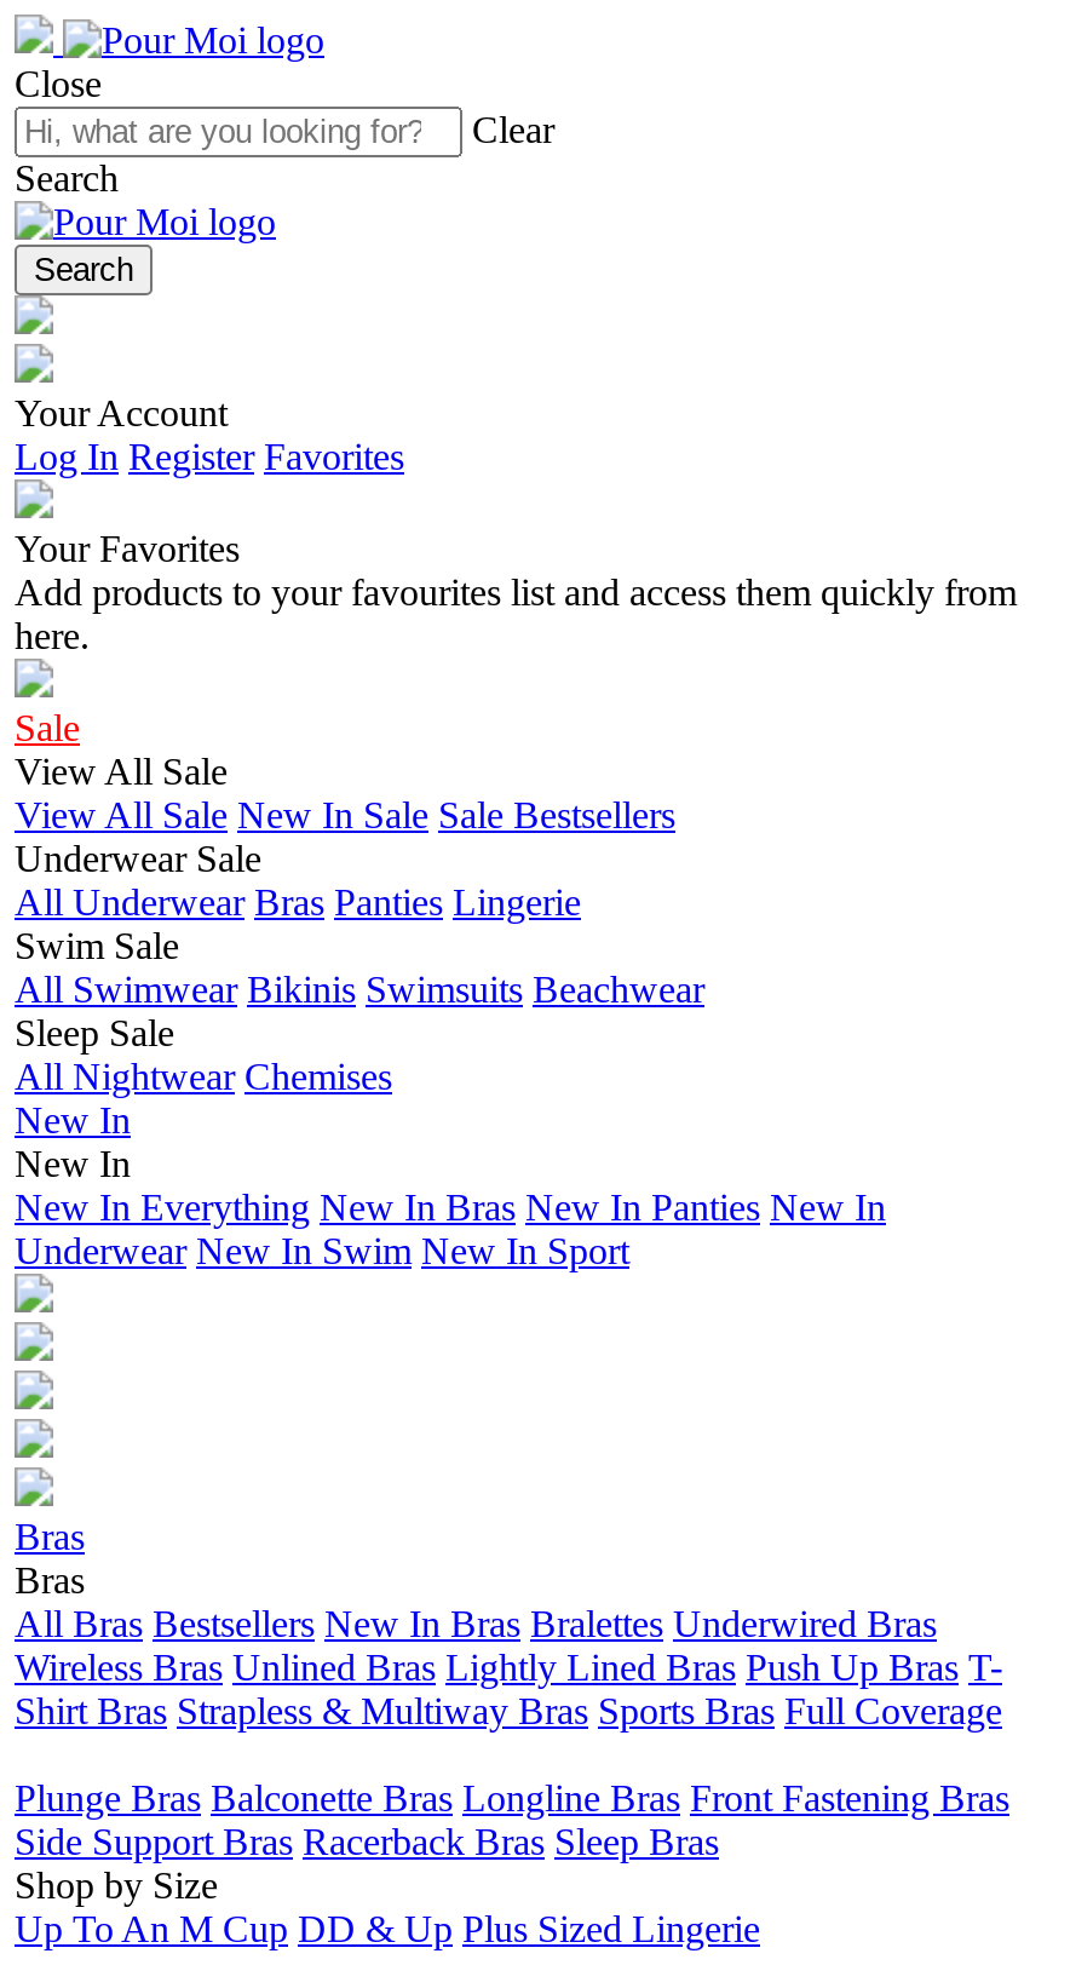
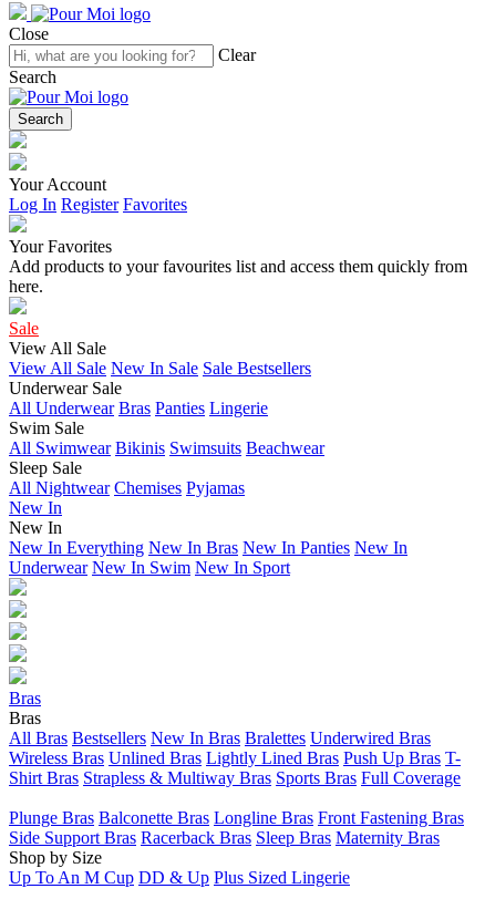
- All Nightwear Chemises
+ All Nightwear Chemises Pyjamas

- Side Support Bras Racerback Bras Sleep Bras
+ Side Support Bras Racerback Bras Sleep Bras Maternity Bras
